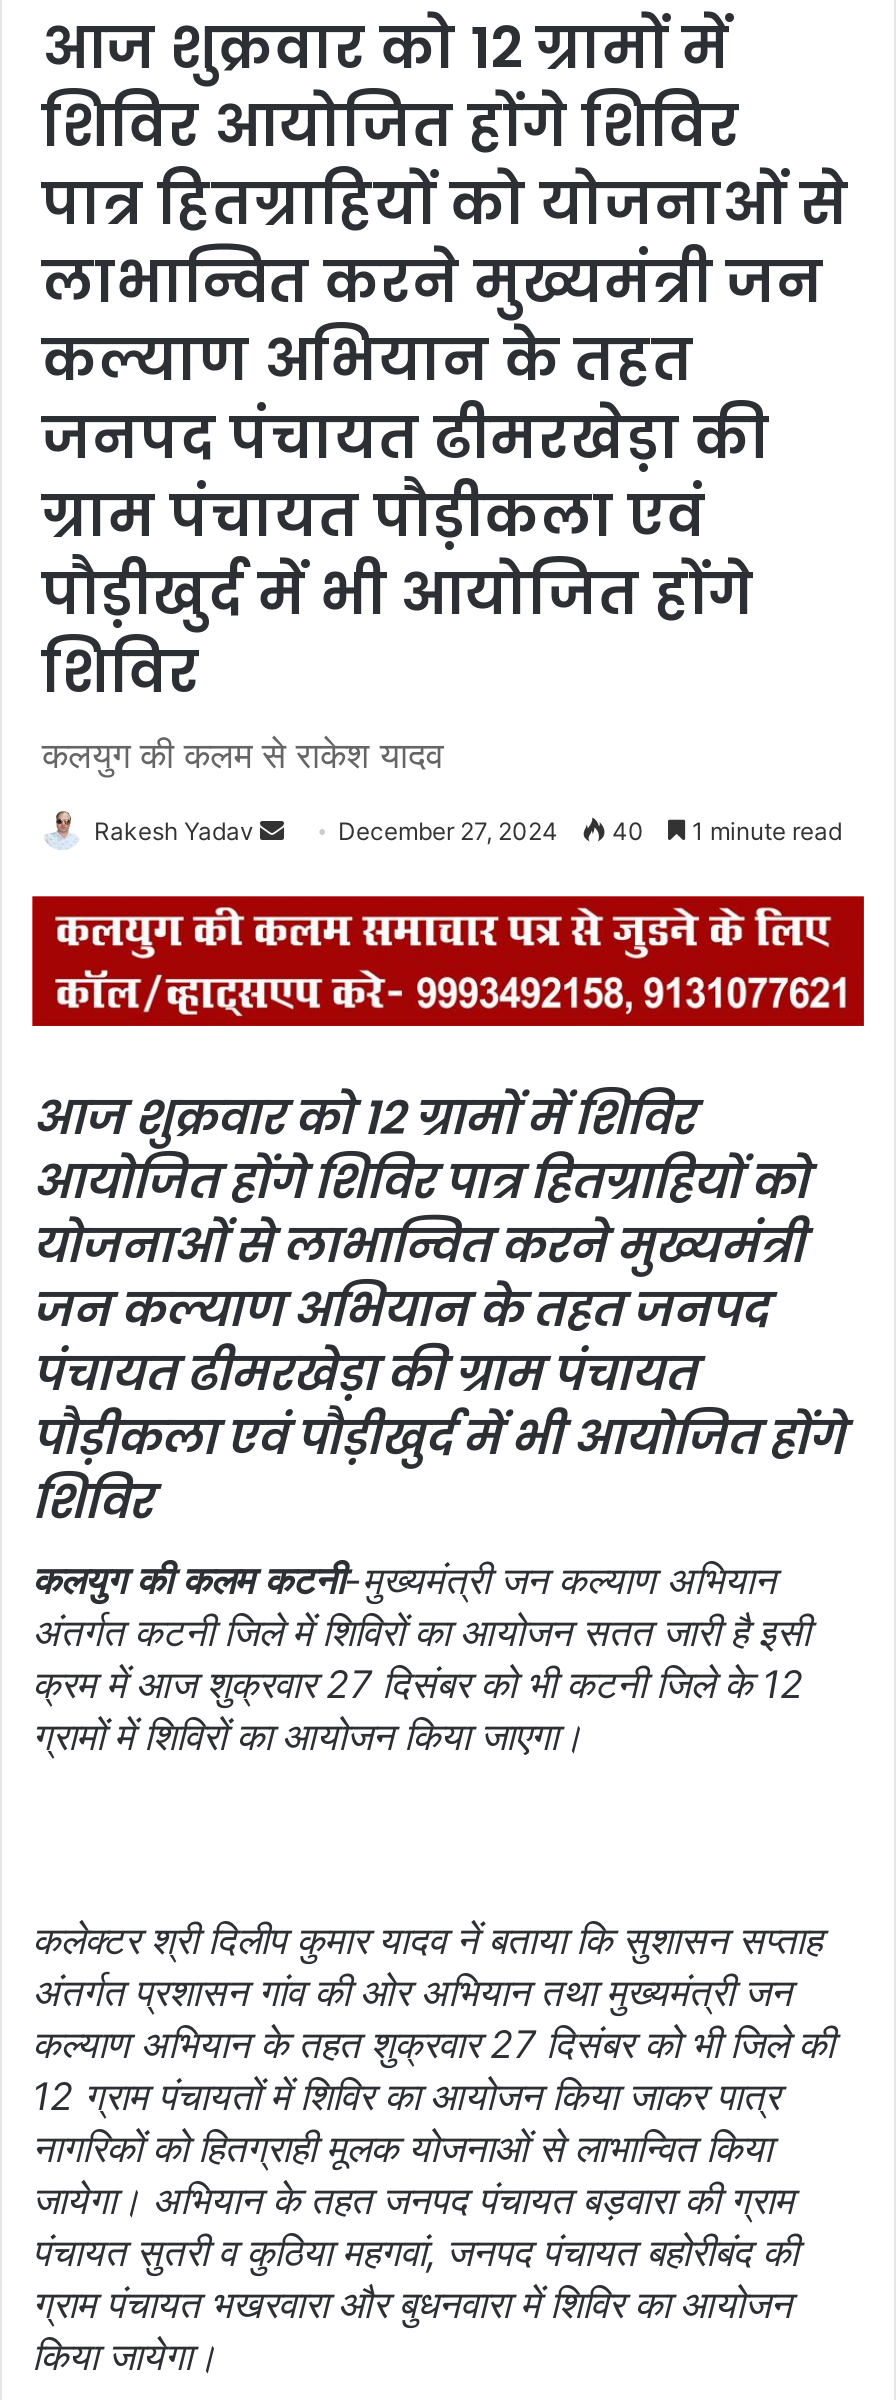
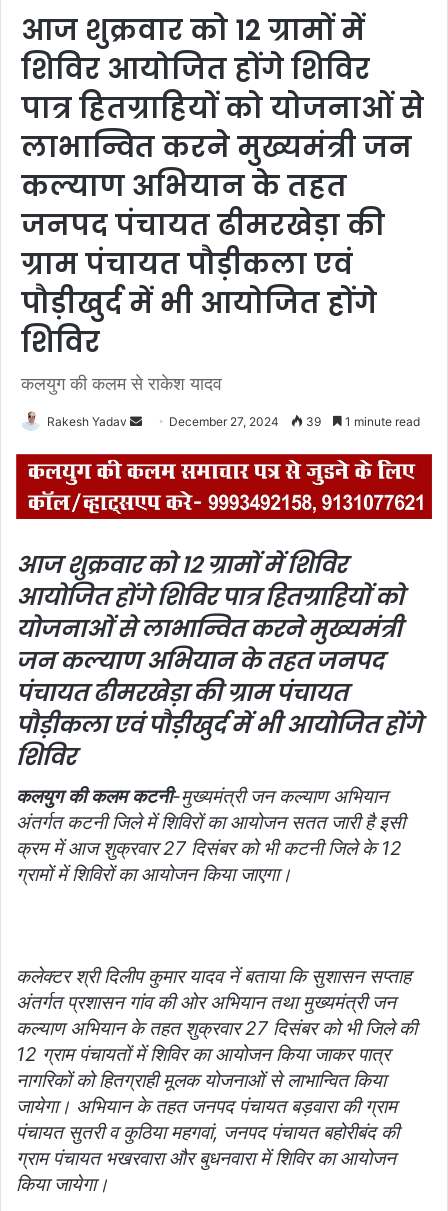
- 40
+ 39
